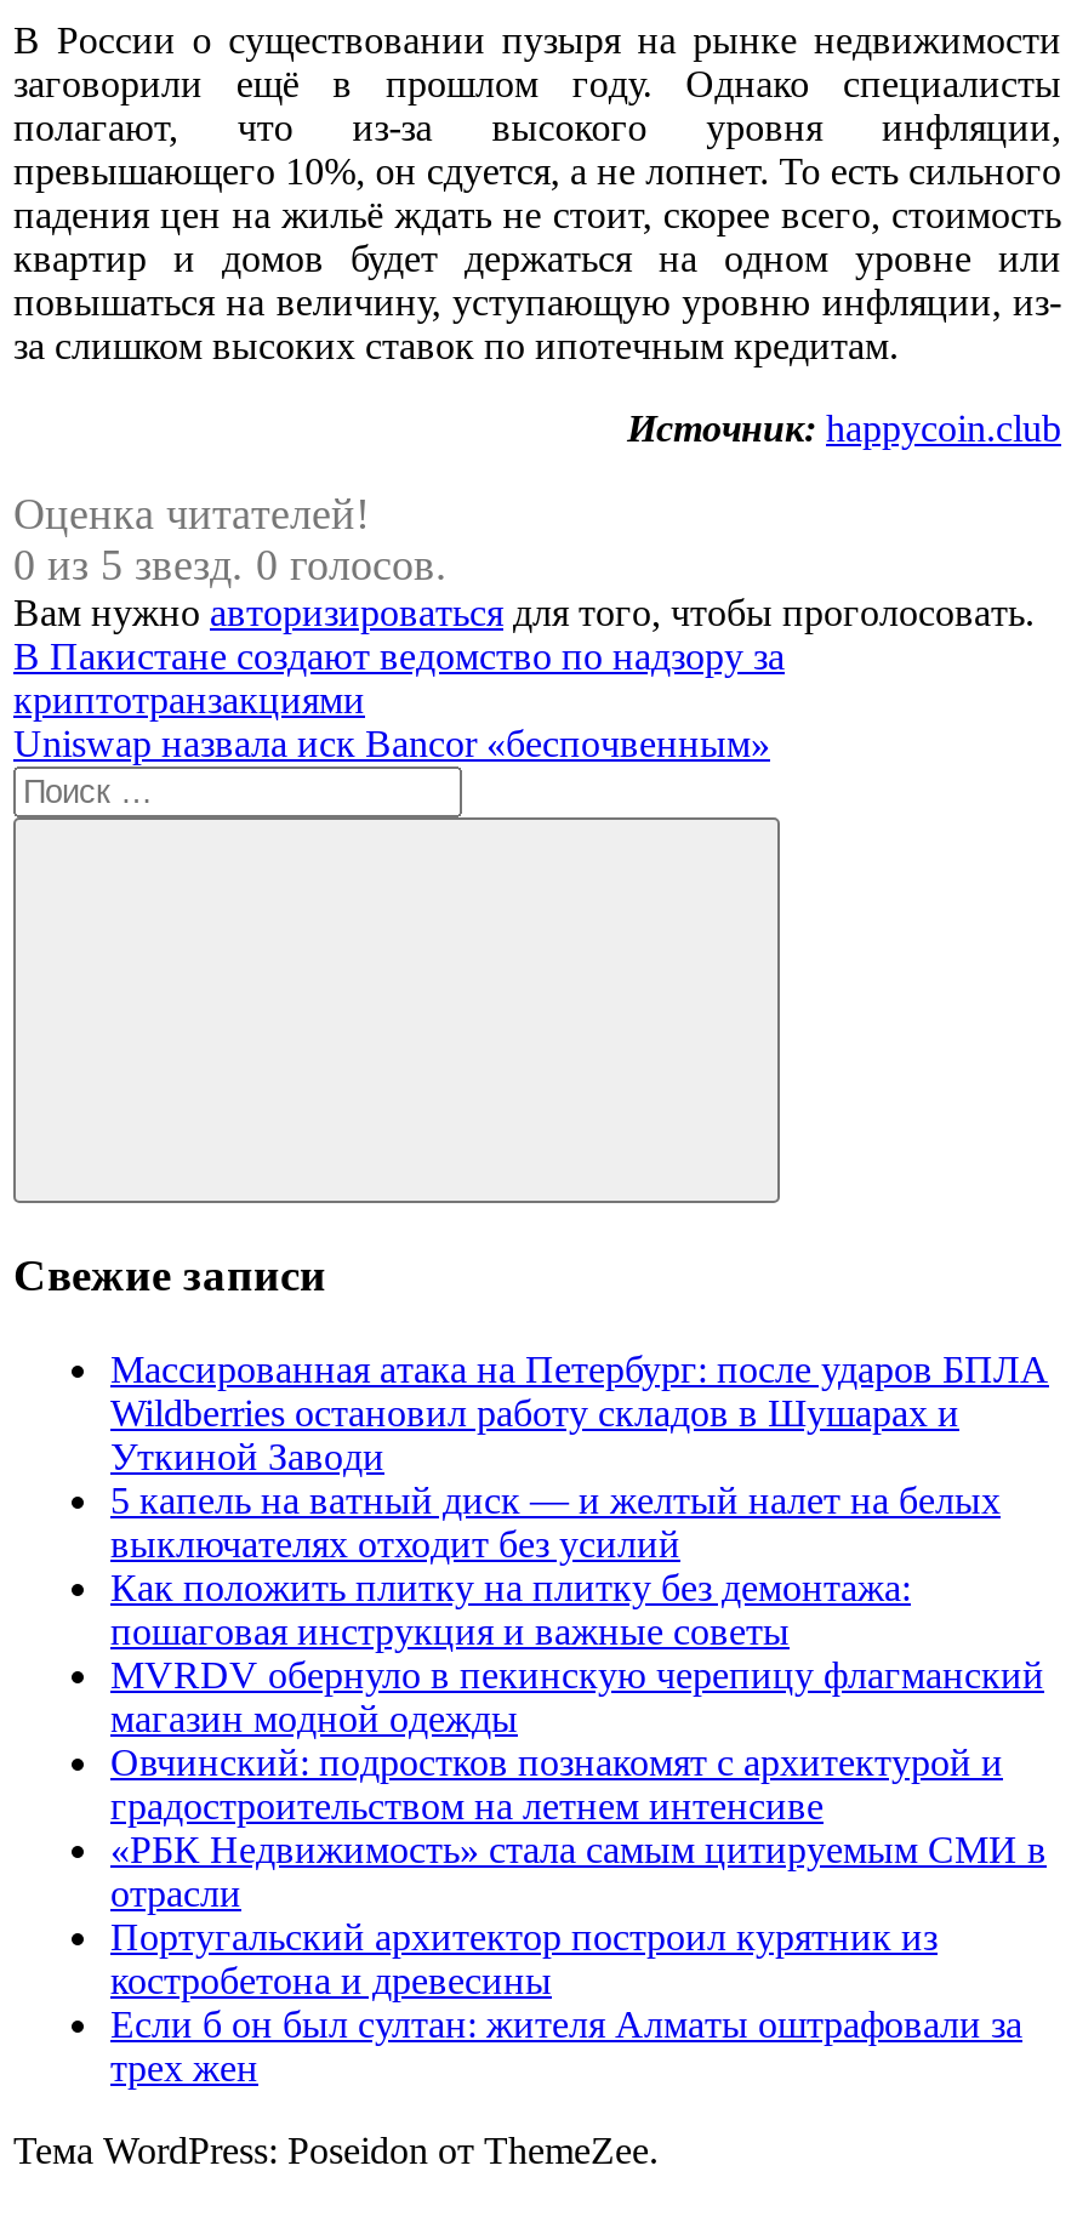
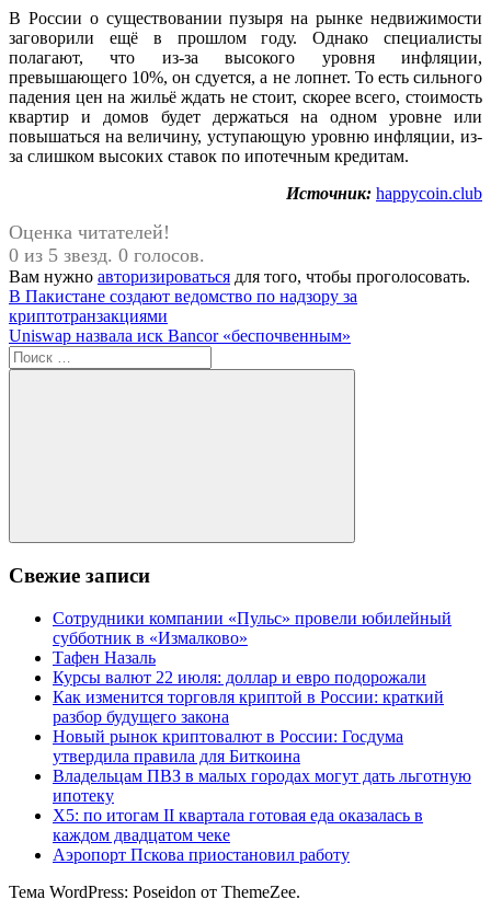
- Массированная атака на Петербург: после ударов БПЛА
- Wildberries остановил работу складов в Шушарах и
- Уткиной Заводи
- 5 капель на ватный диск — и желтый налет на белых
- выключателях отходит без усилий
- Как положить плитку на плитку без демонтажа:
- пошаговая инструкция и важные советы
- MVRDV обернуло в пекинскую черепицу флагманский
- магазин модной одежды
- Овчинский: подростков познакомят с архитектурой и
- градостроительством на летнем интенсиве
- «РБК Недвижимость» стала самым цитируемым СМИ в
- отрасли
- Португальский архитектор построил курятник из
- костробетона и древесины
- Если б он был султан: жителя Алматы оштрафовали за
- трех жен
+ Сотрудники компании «Пульс» провели юбилейный
+ субботник в «Измалково»
+ Тафен Назаль
+ Курсы валют 22 июля: доллар и евро подорожали
+ Как изменится торговля криптой в России: краткий
+ разбор будущего закона
+ Новый рынок криптовалют в России: Госдума
+ утвердила правила для Биткоина
+ Владельцам ПВЗ в малых городах могут дать льготную
+ ипотеку
+ X5: по итогам II квартала готовая еда оказалась в
+ каждом двадцатом чеке
+ Аэропорт Пскова приостановил работу
